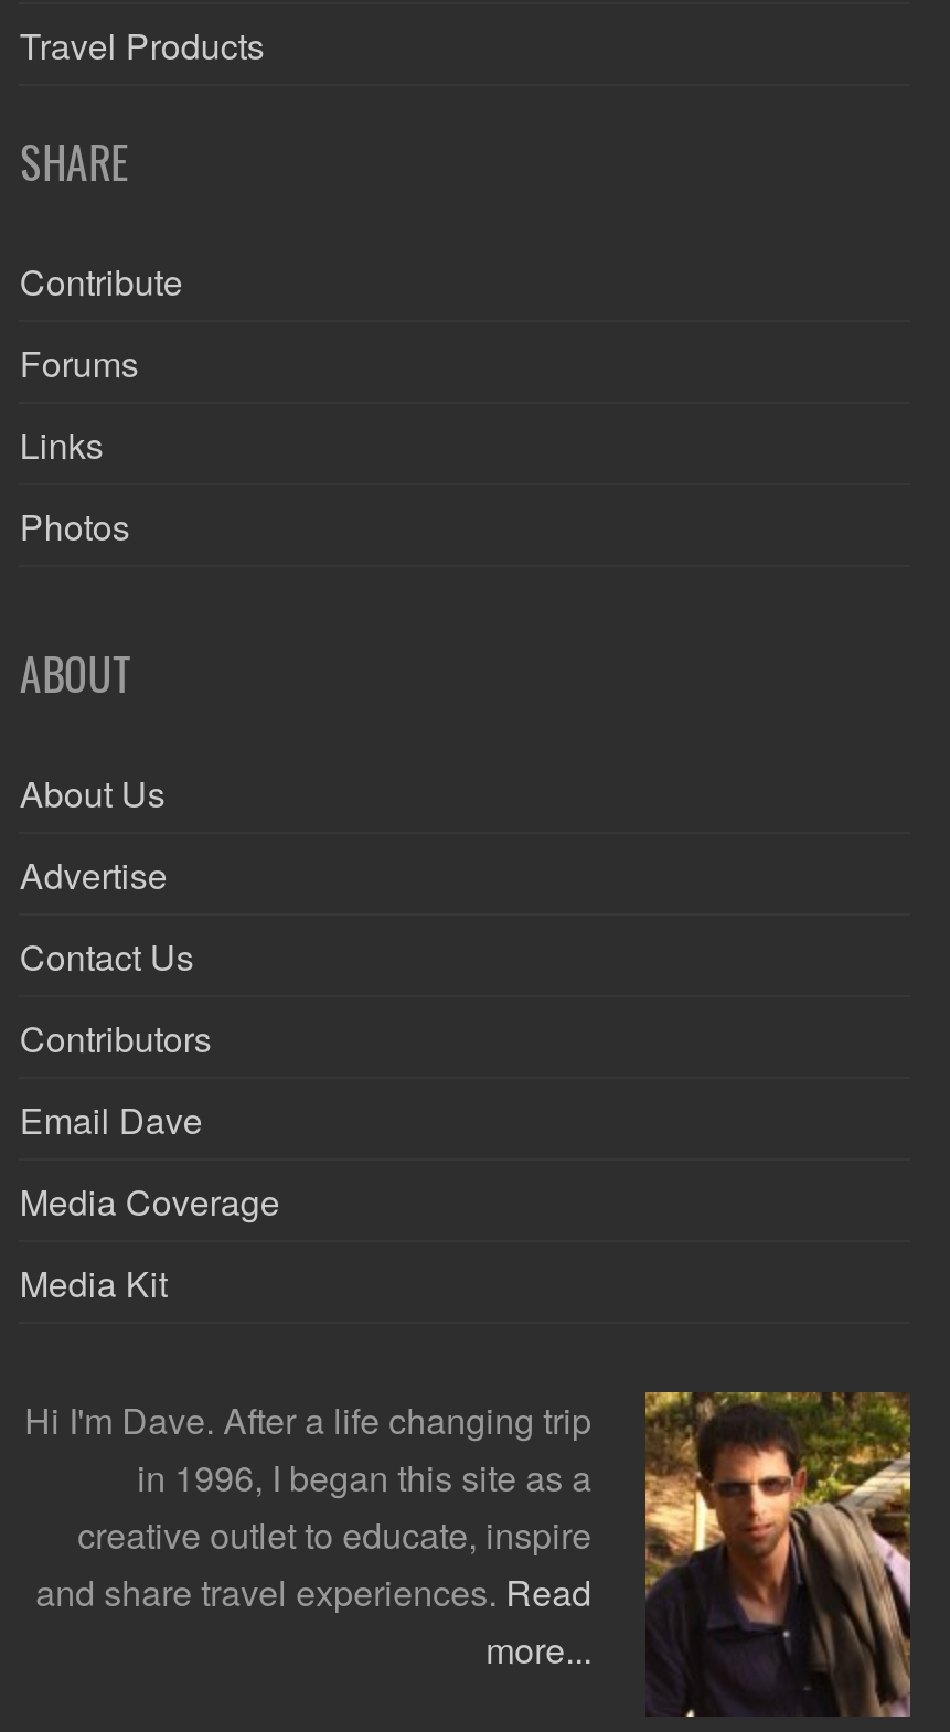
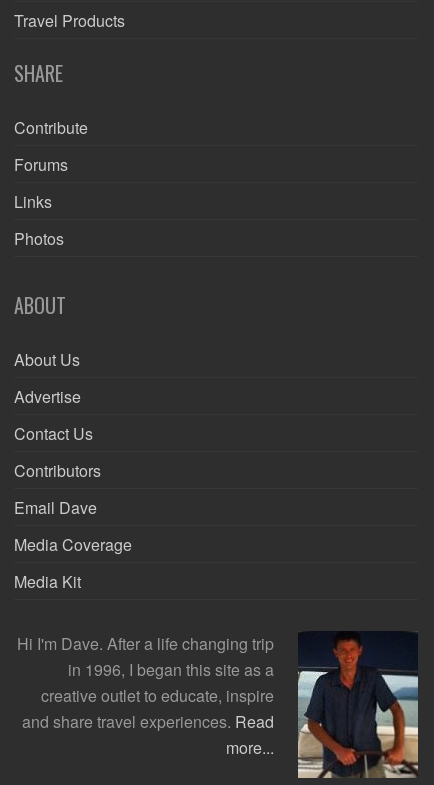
- [image]
+ [image]
